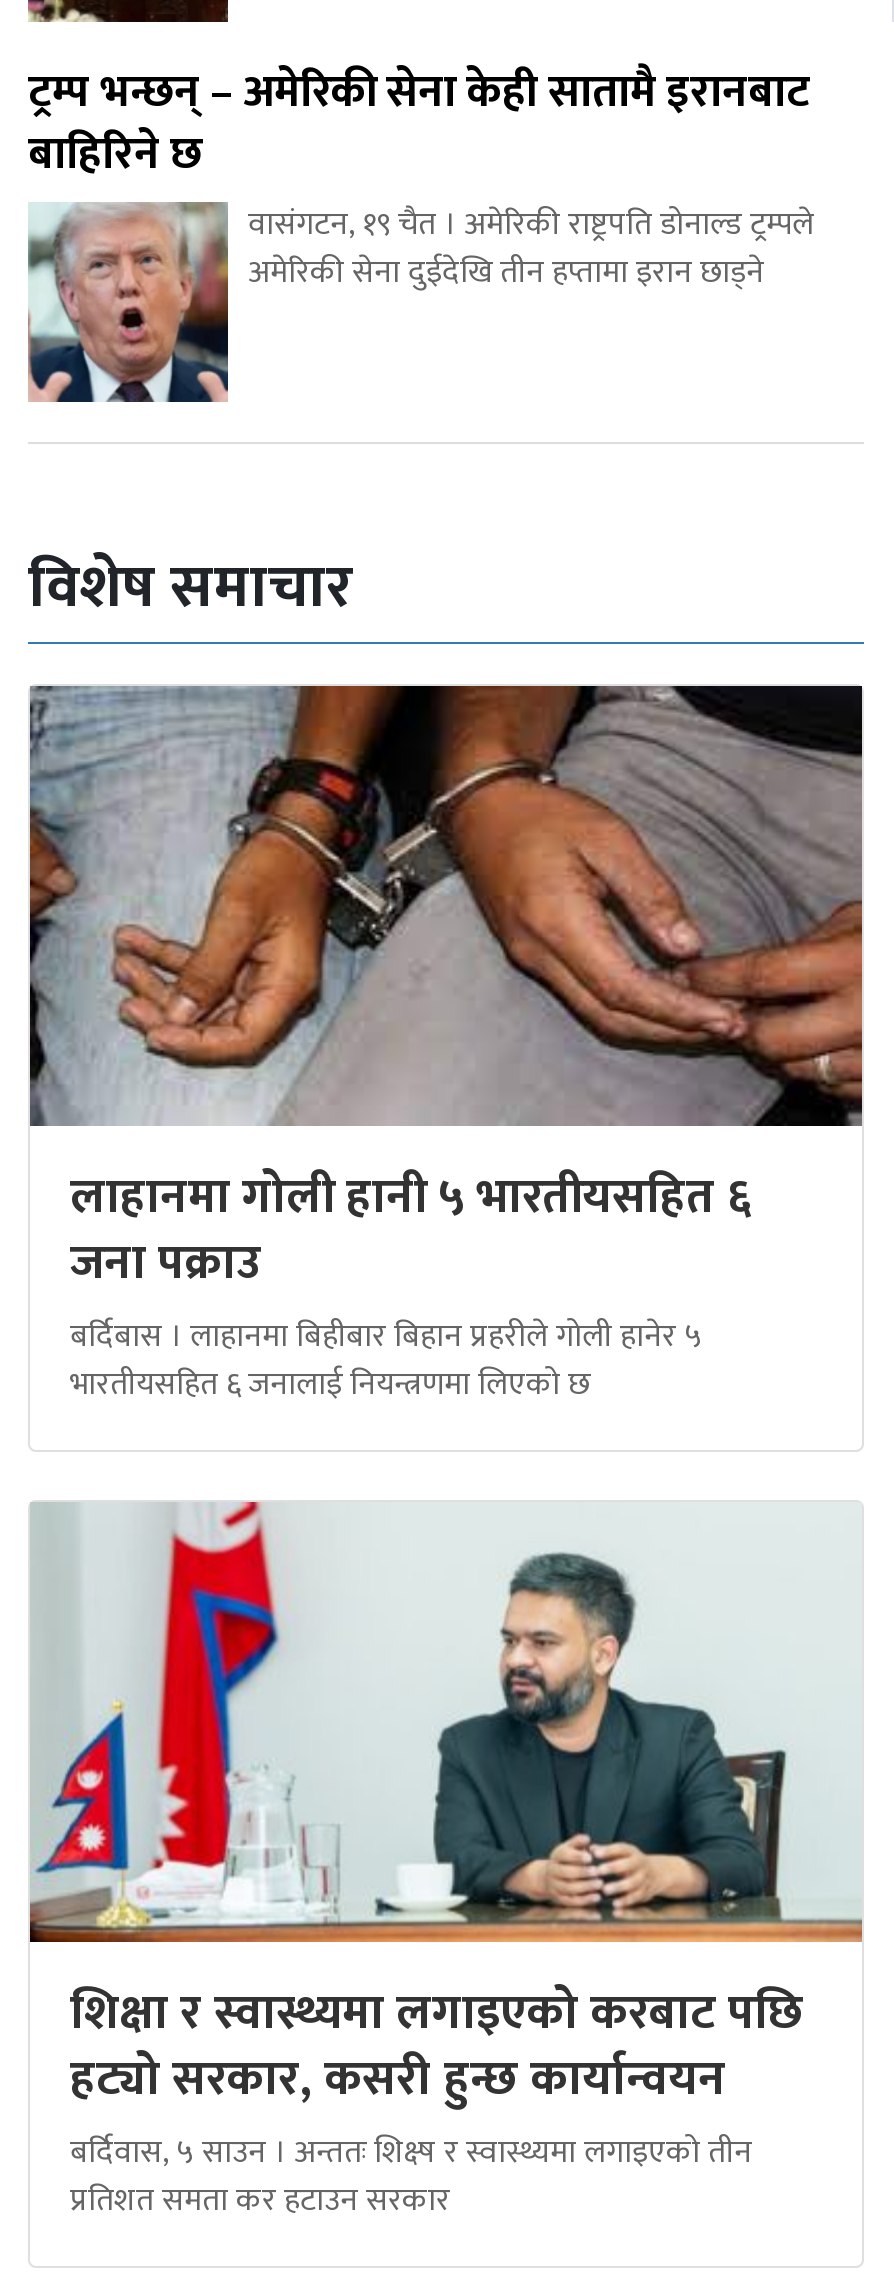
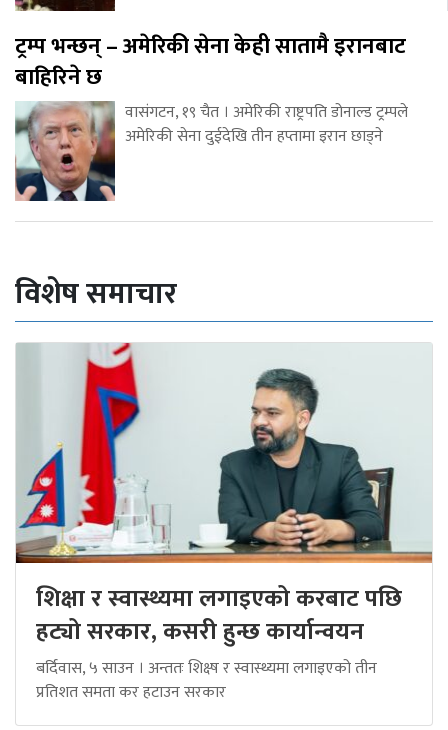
- [image]
- लाहानमा गोली हानी ५ भारतीयसहित ६
- जना पक्राउ
- बर्दिबास । लाहानमा बिहीबार बिहान प्रहरीले गोली हानेर ५
- भारतीयसहित ६ जनालाई नियन्त्रणमा लिएको छ
